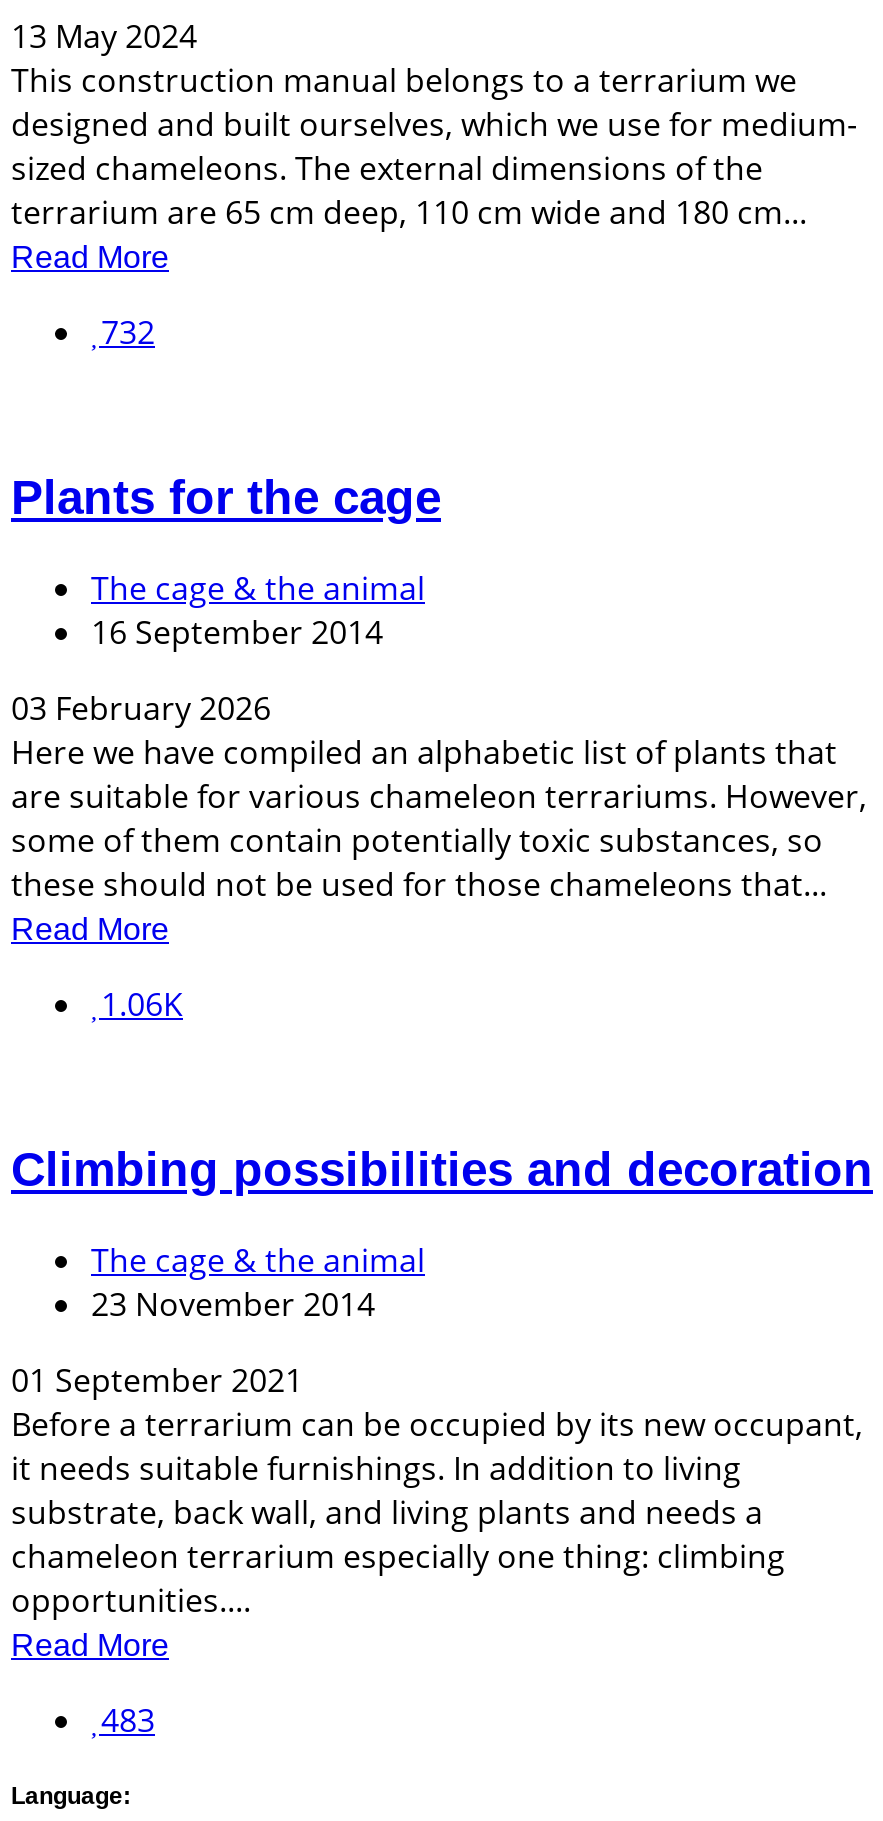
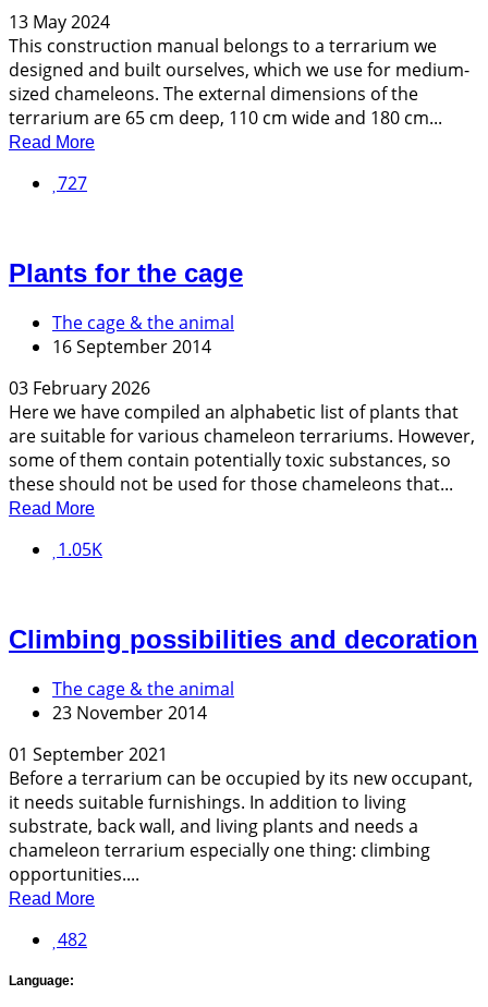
- 732
+ 727

- 1.06K
+ 1.05K

- 483
+ 482
